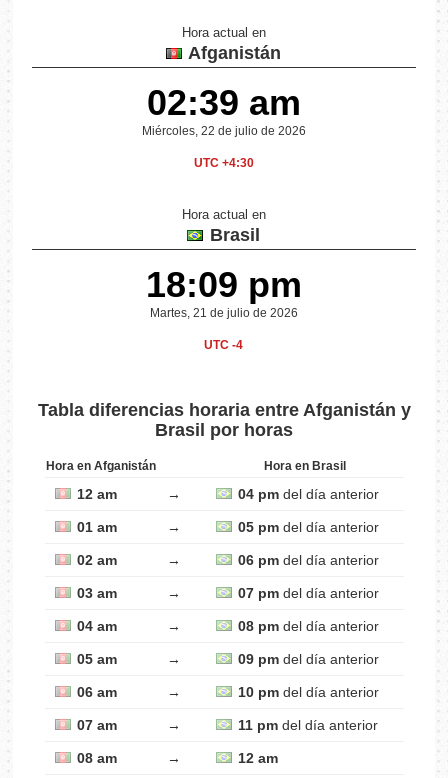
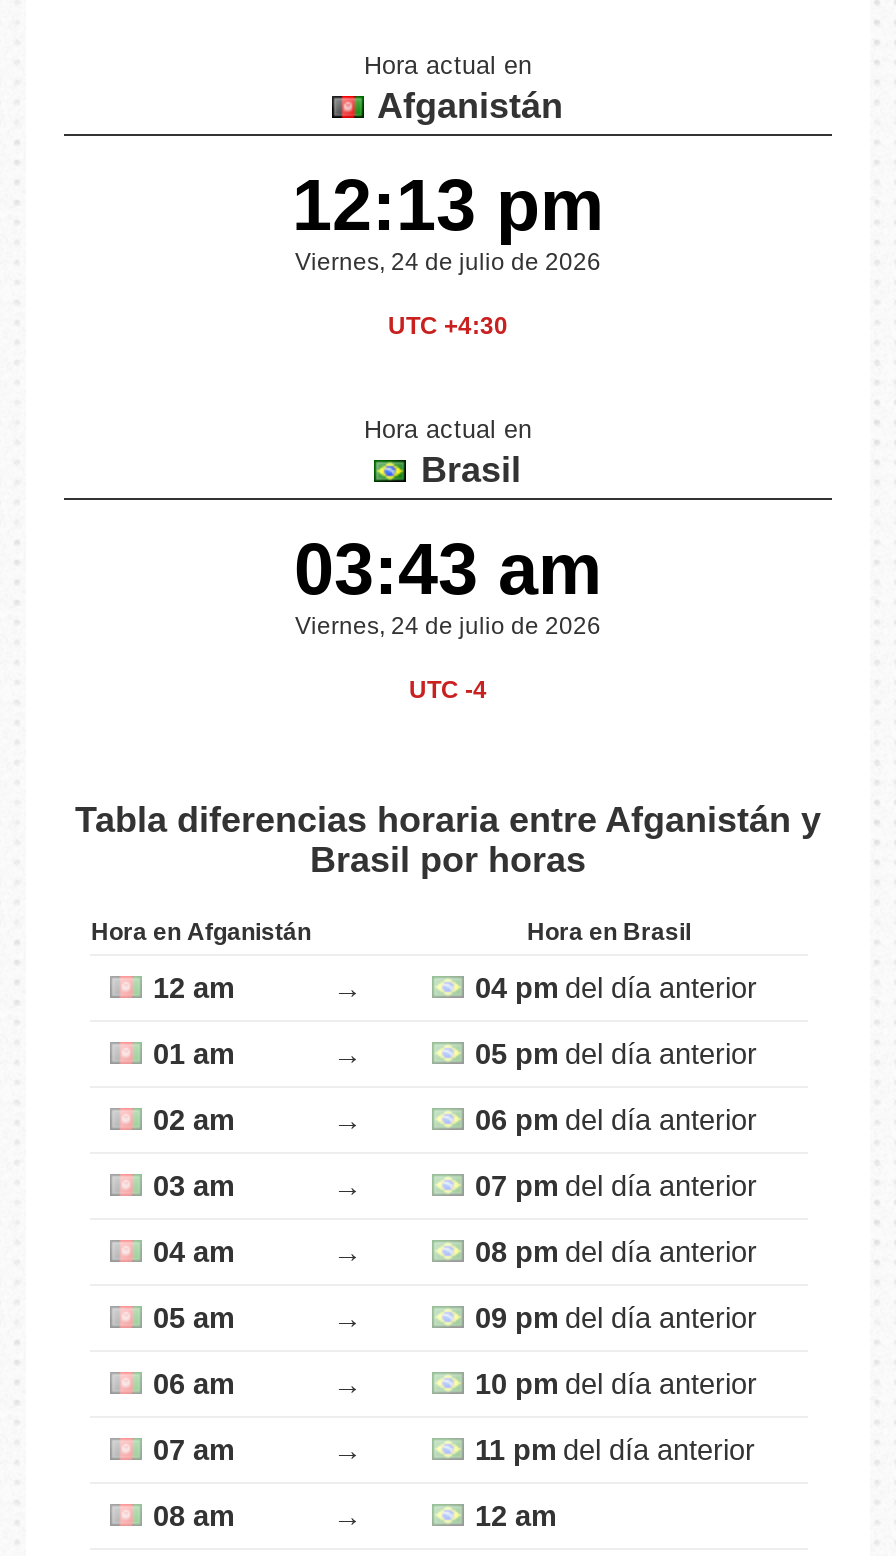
- 02:39 am
- Miércoles, 22 de julio de 2026
+ 12:13 pm
+ Viernes, 24 de julio de 2026

- 18:09 pm
- Martes, 21 de julio de 2026
+ 03:43 am
+ Viernes, 24 de julio de 2026
